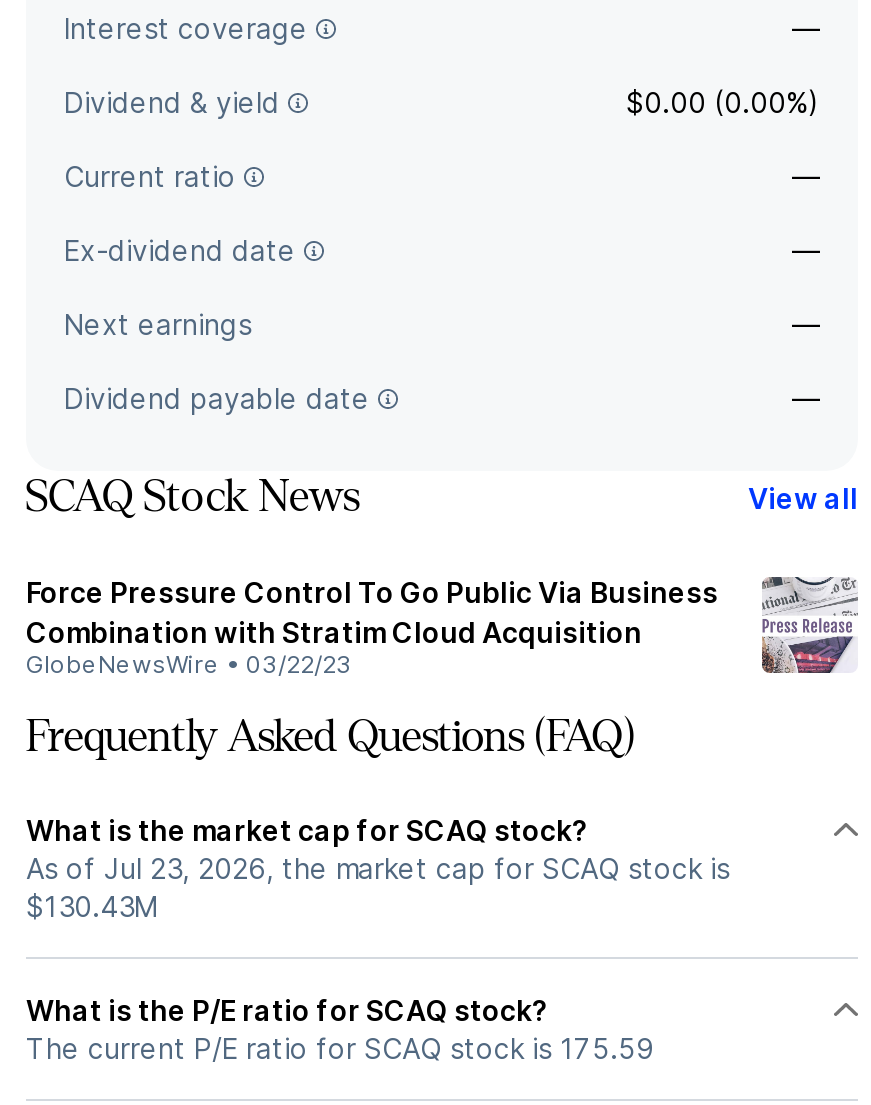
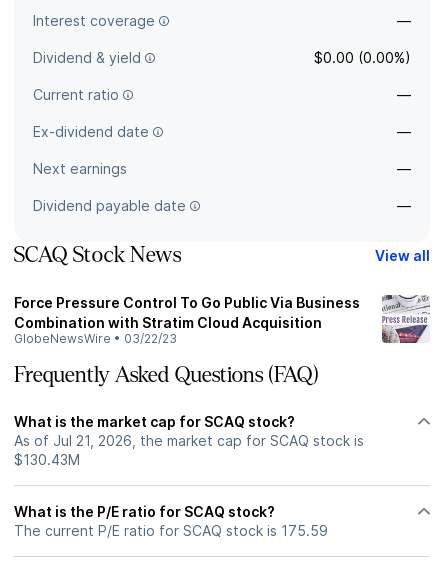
- As of Jul 23, 2026, the market cap for SCAQ stock is
+ As of Jul 21, 2026, the market cap for SCAQ stock is
